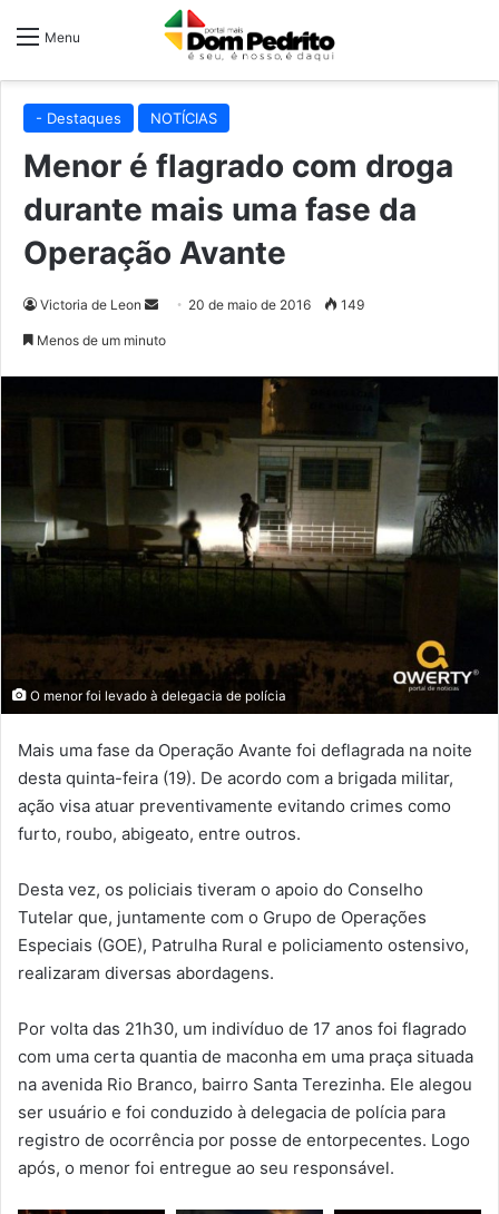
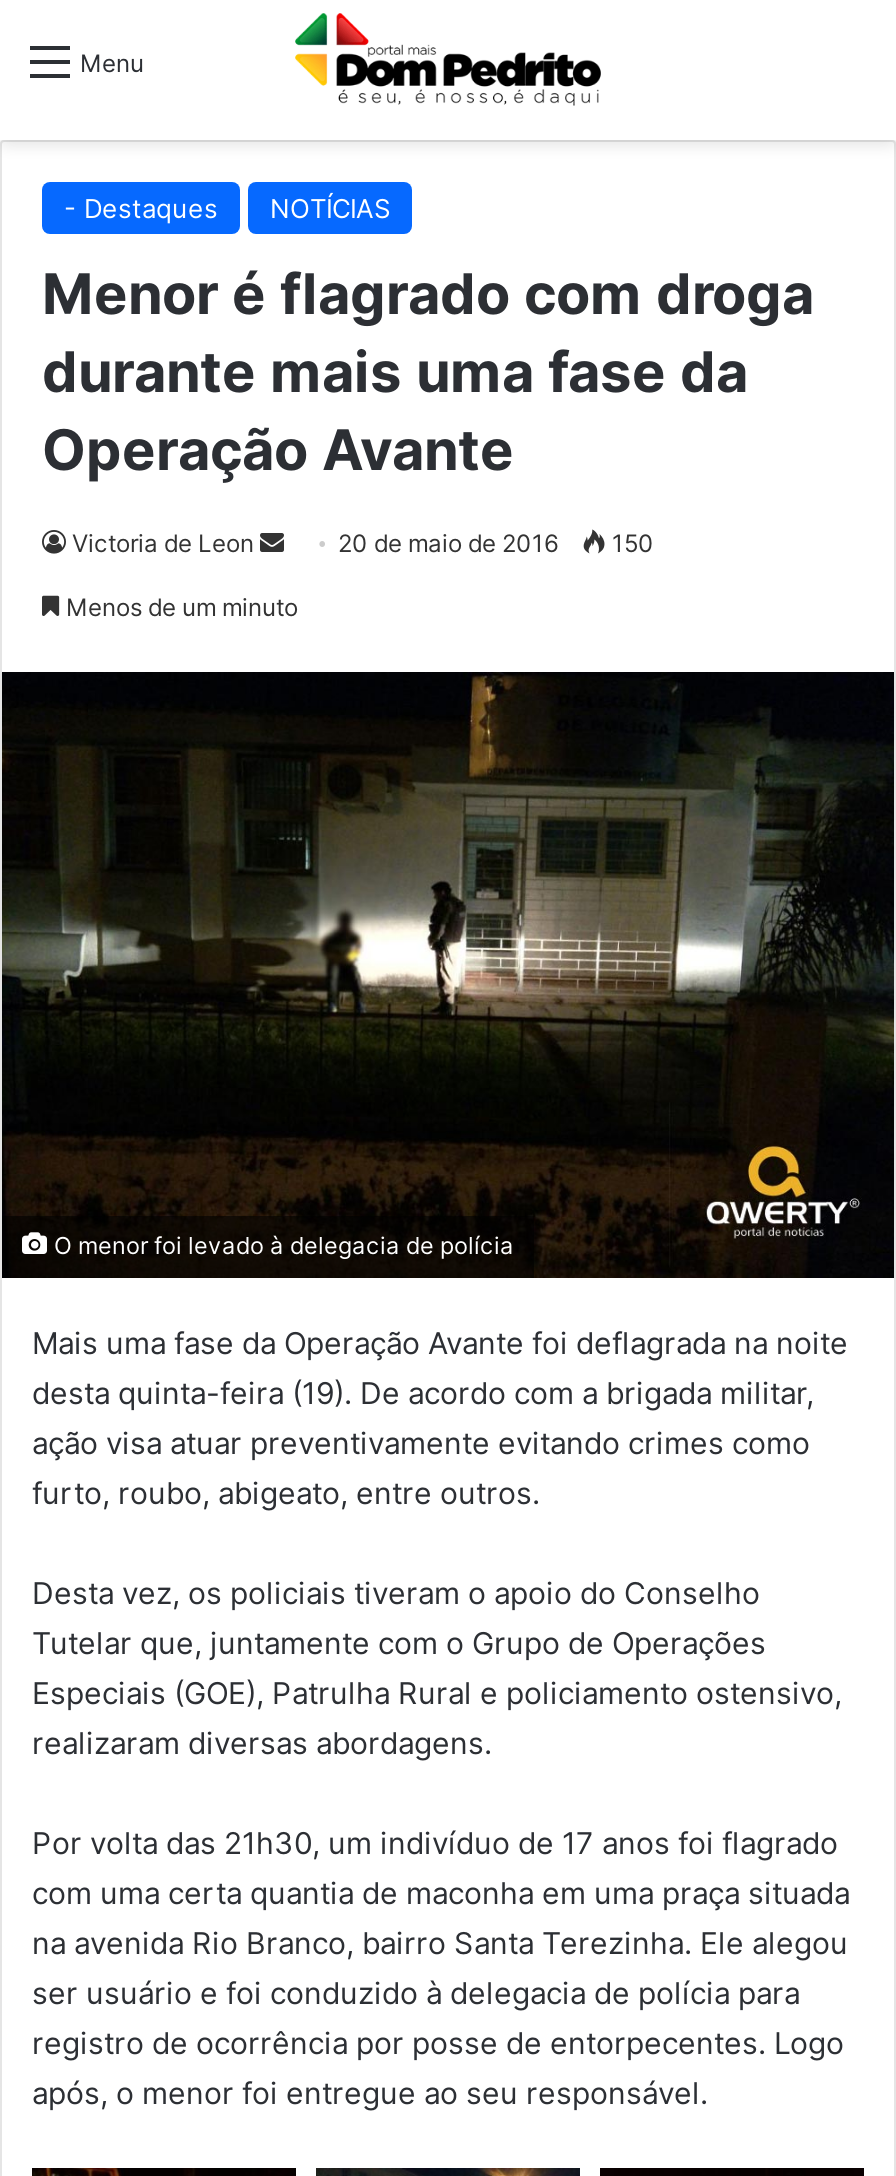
- 149
+ 150
